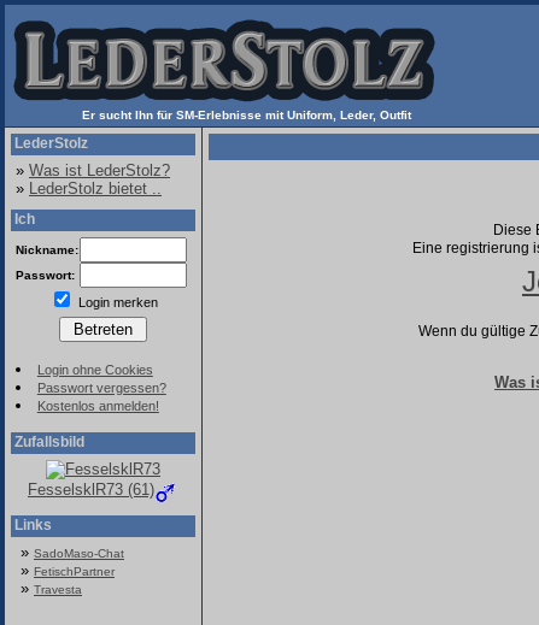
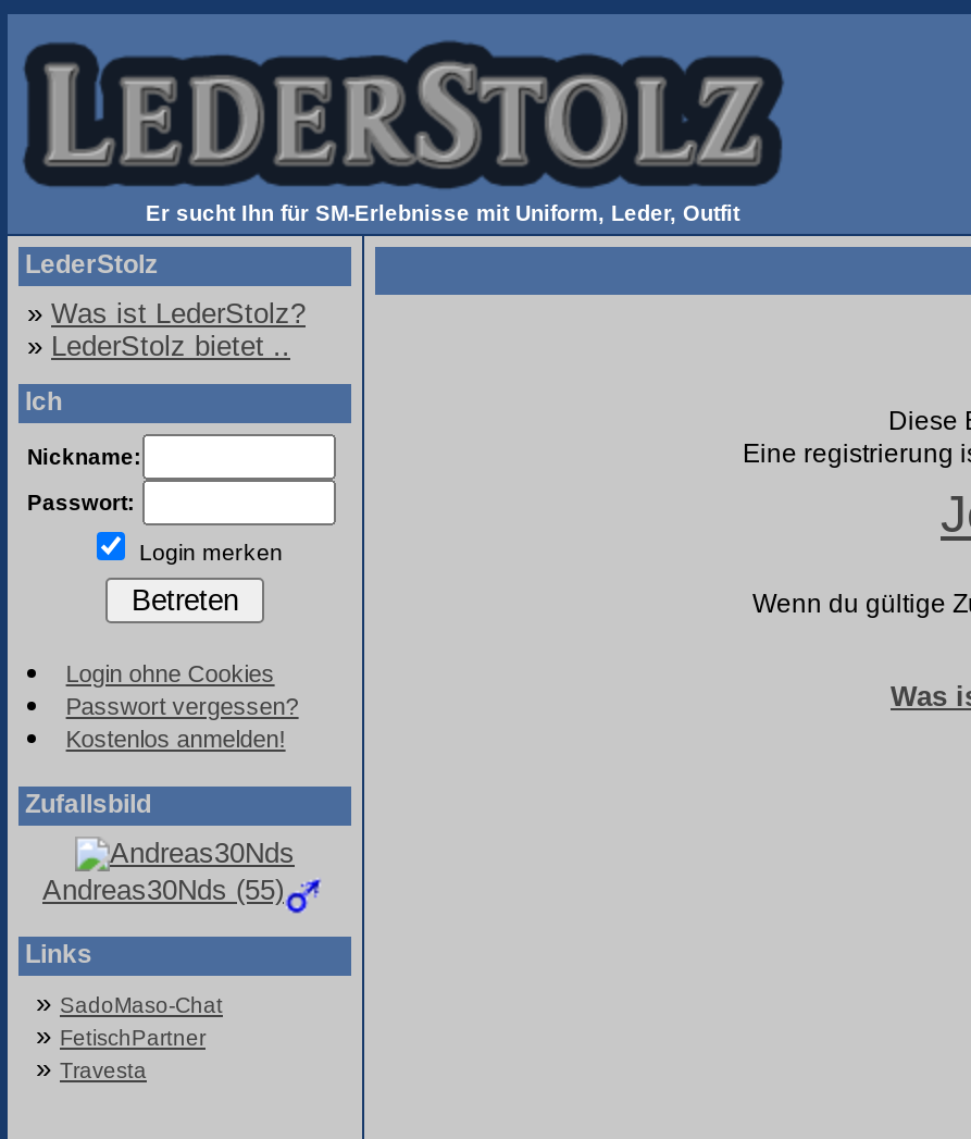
- FesselsklR73 (61)
+ Andreas30Nds (55)
